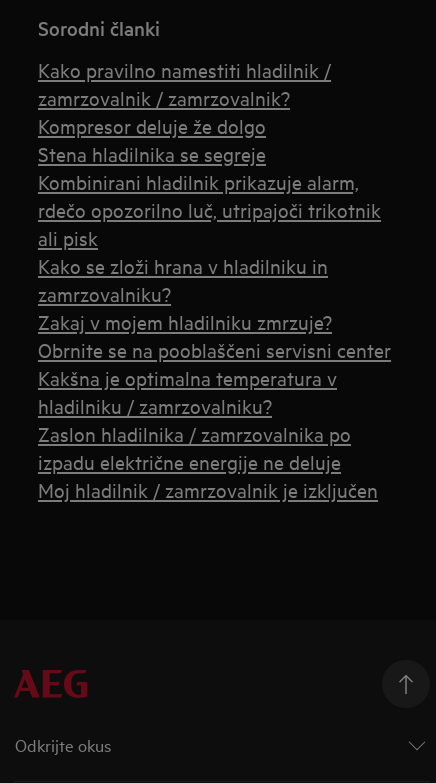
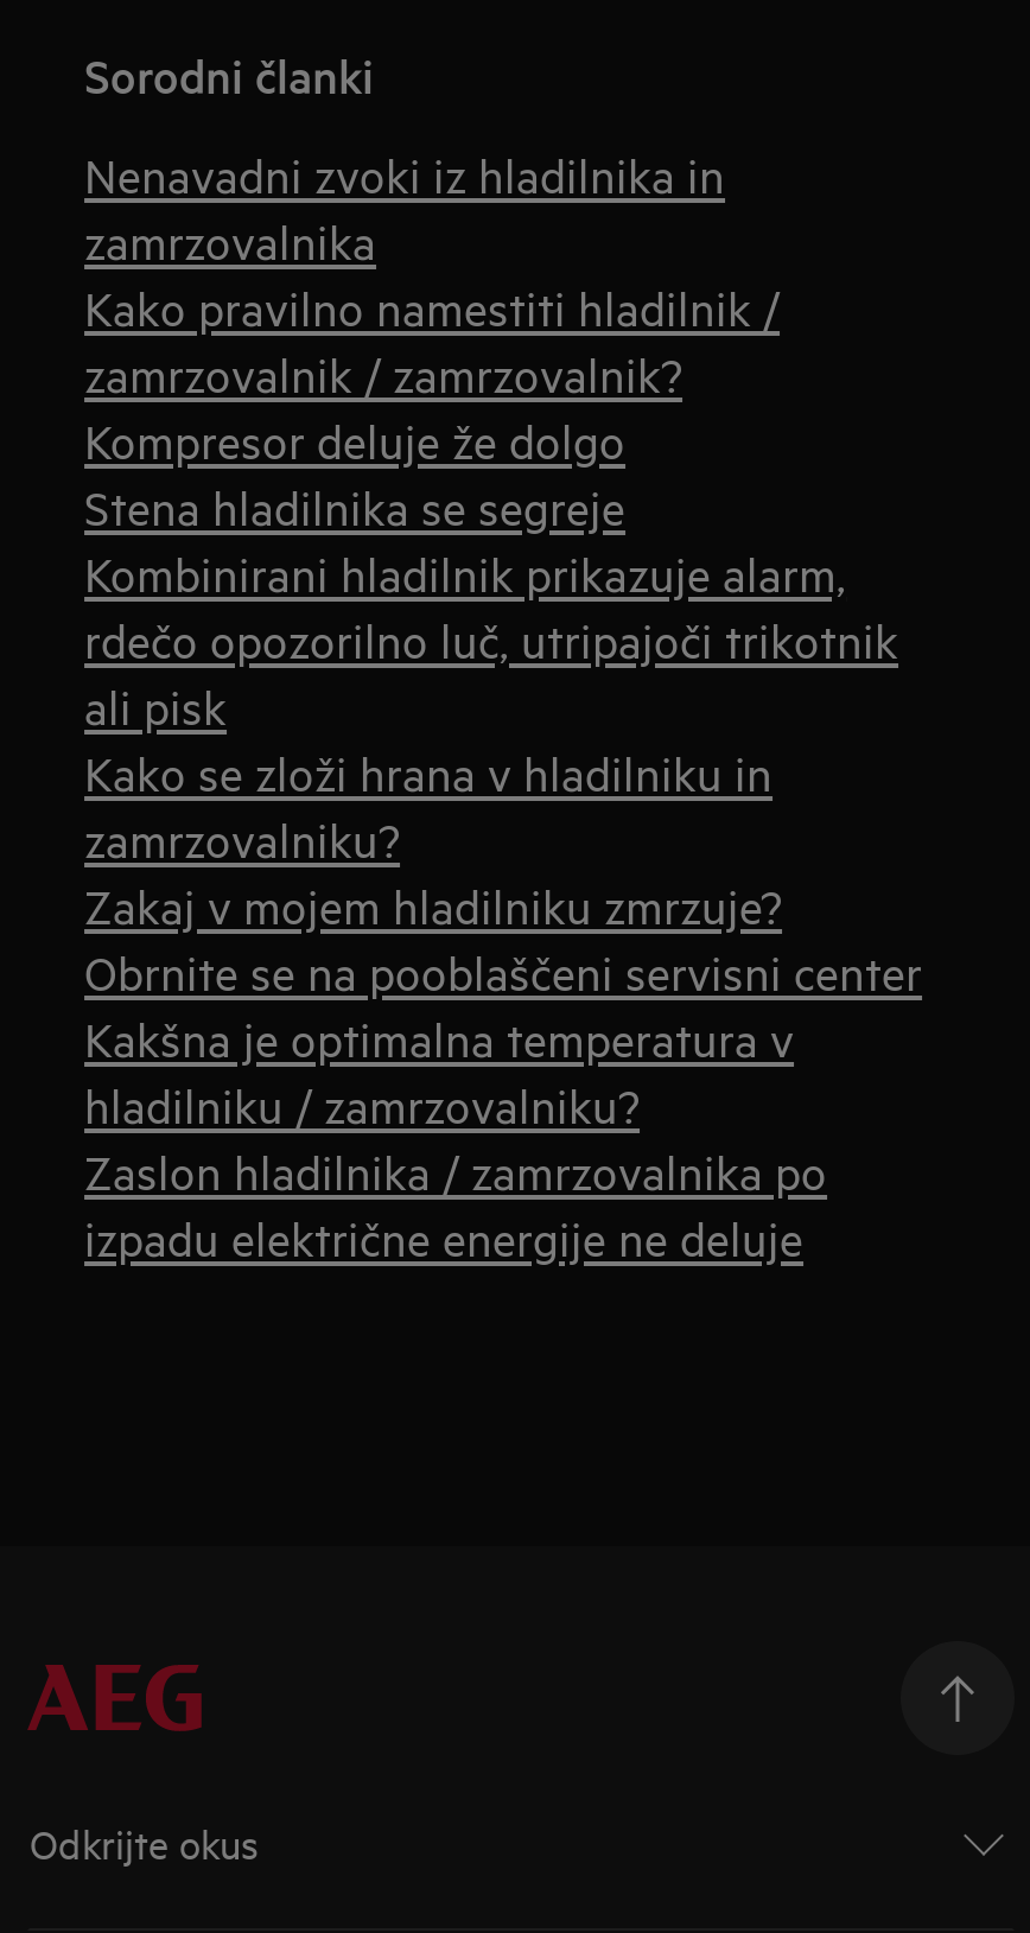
+ Nenavadni zvoki iz hladilnika in
+ zamrzovalnika

moved down: Kako pravilno namestiti hladilnik / | zamrzovalnik / zamrzovalnik? | Kompresor deluje že dolgo | ... | Zaslon hladilnika / zamrzovalnika po | izpadu električne energije ne deluje

- Moj hladilnik / zamrzovalnik je izključen
